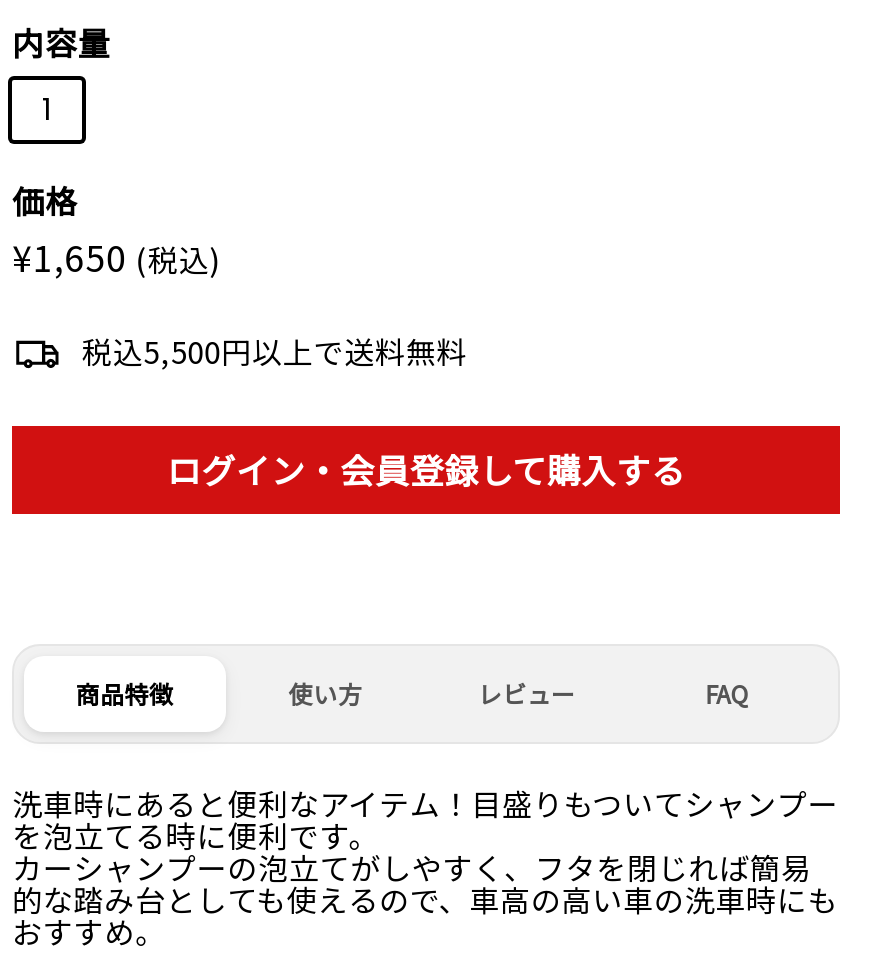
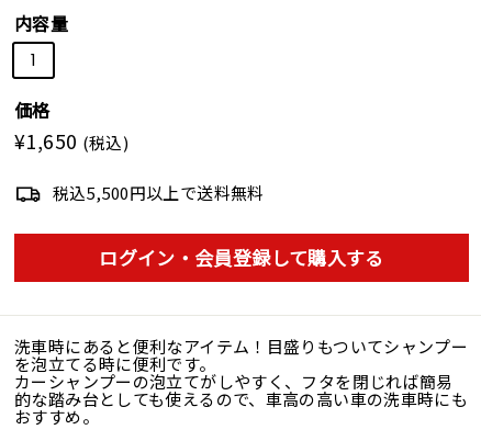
- 商品特徴
- 使い方
- レビュー
- FAQ
